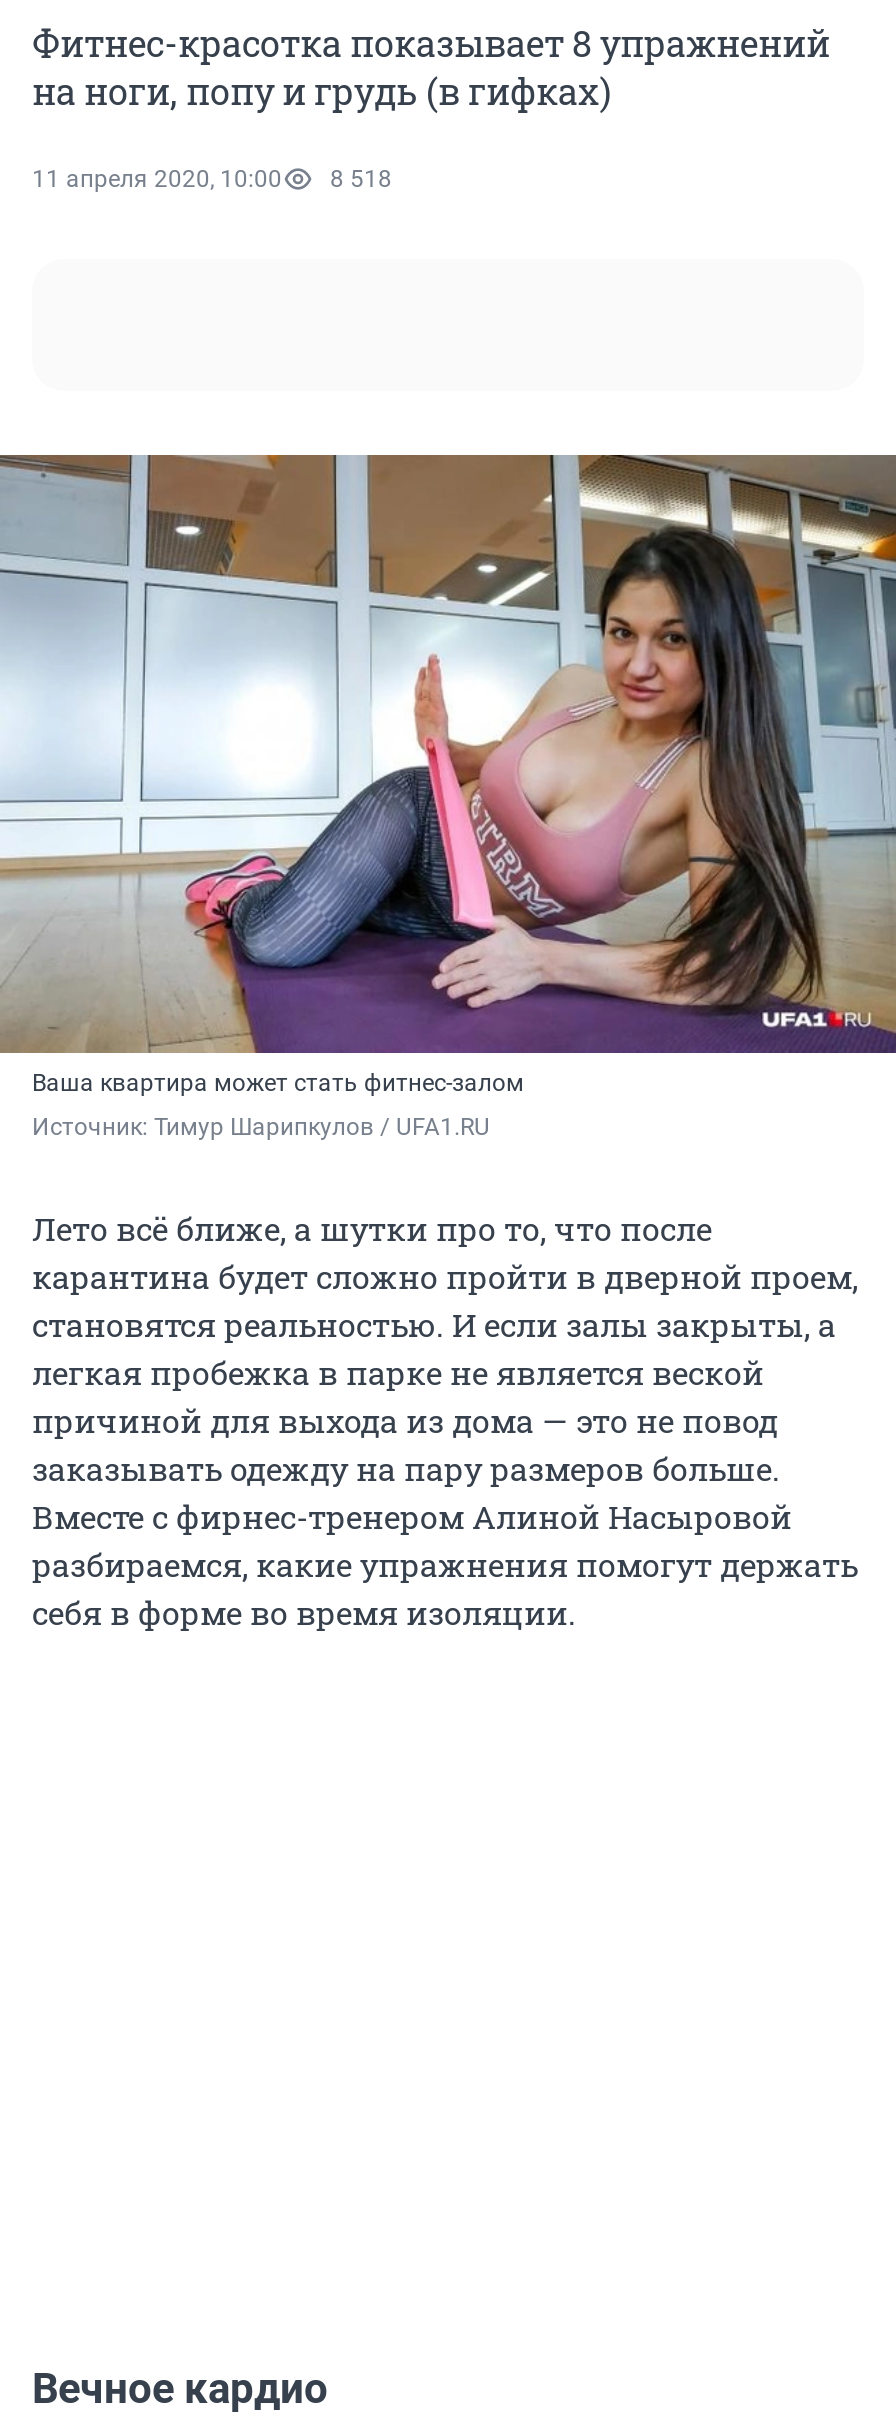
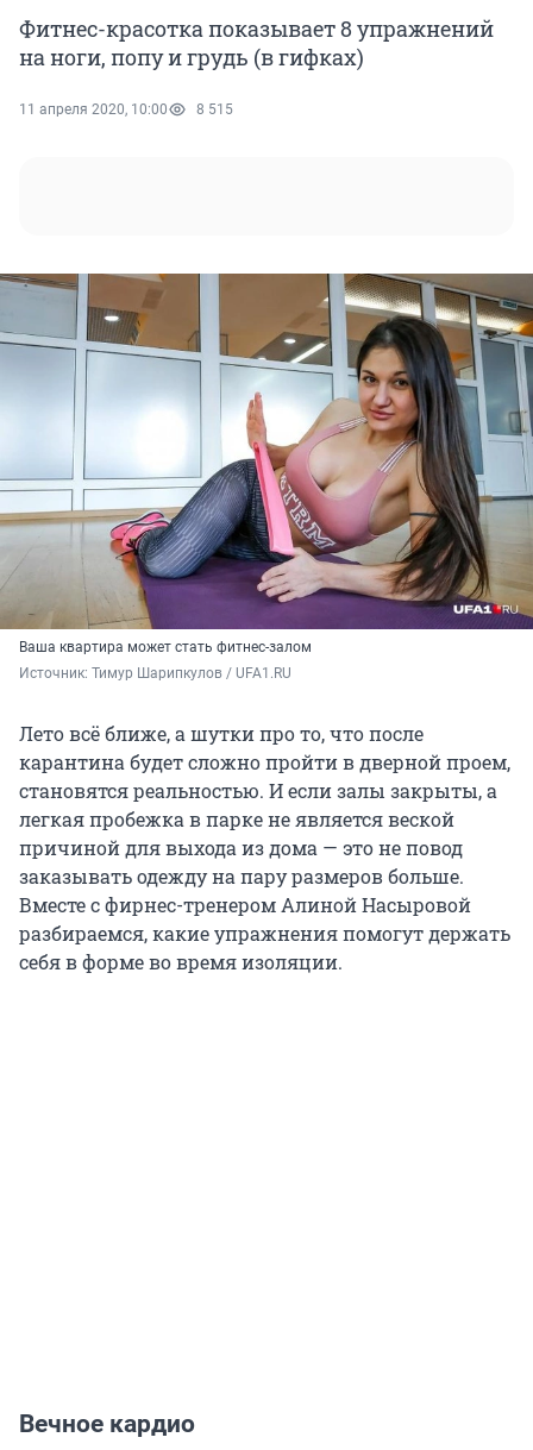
- 11 апреля 2020, 10:00 8 518
+ 11 апреля 2020, 10:00 8 515
